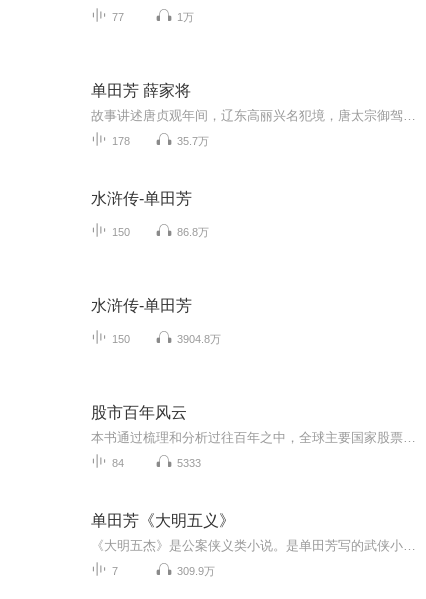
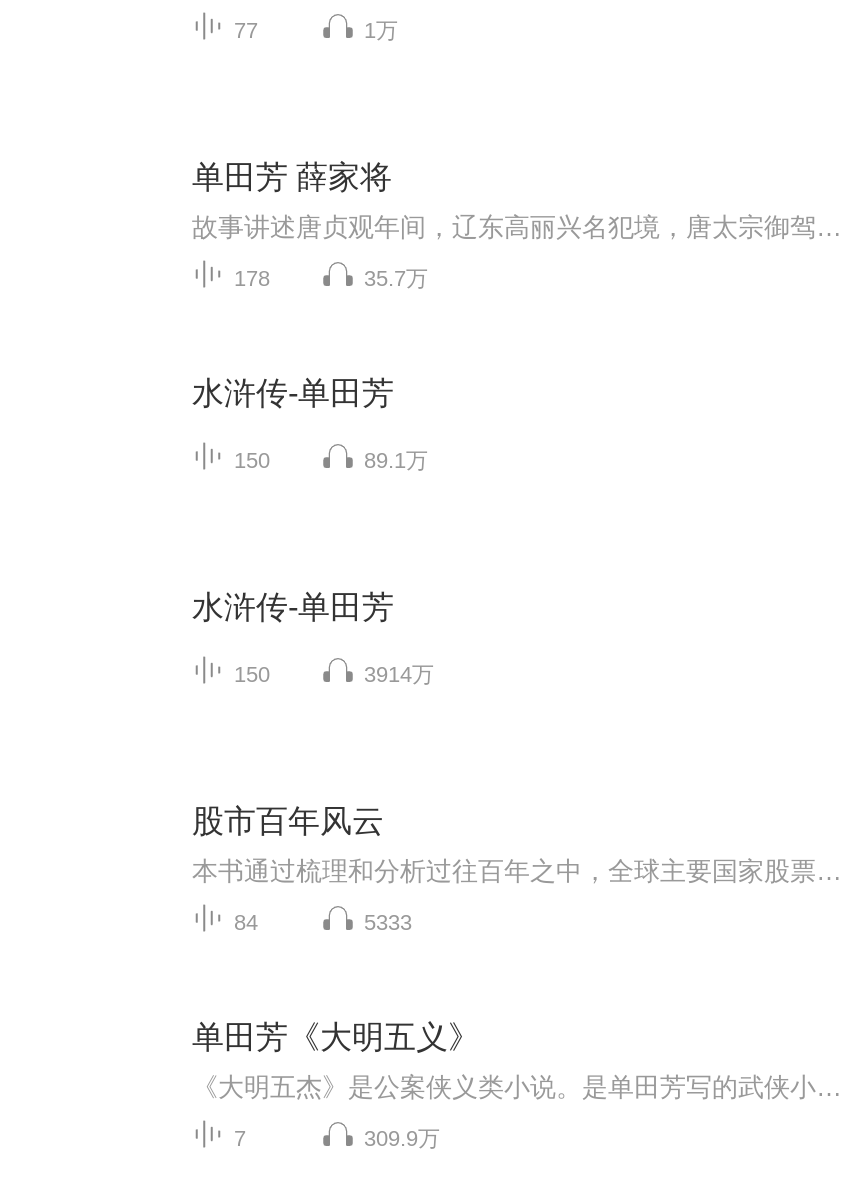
- 86.8万
+ 89.1万

- 3904.8万
+ 3914万
